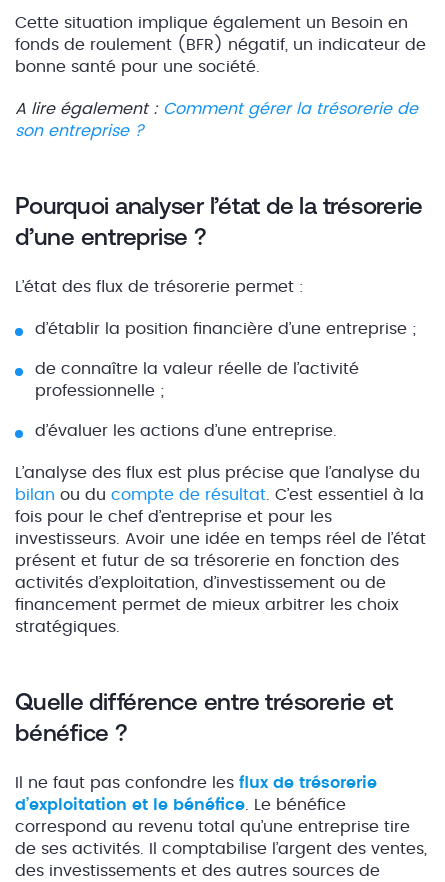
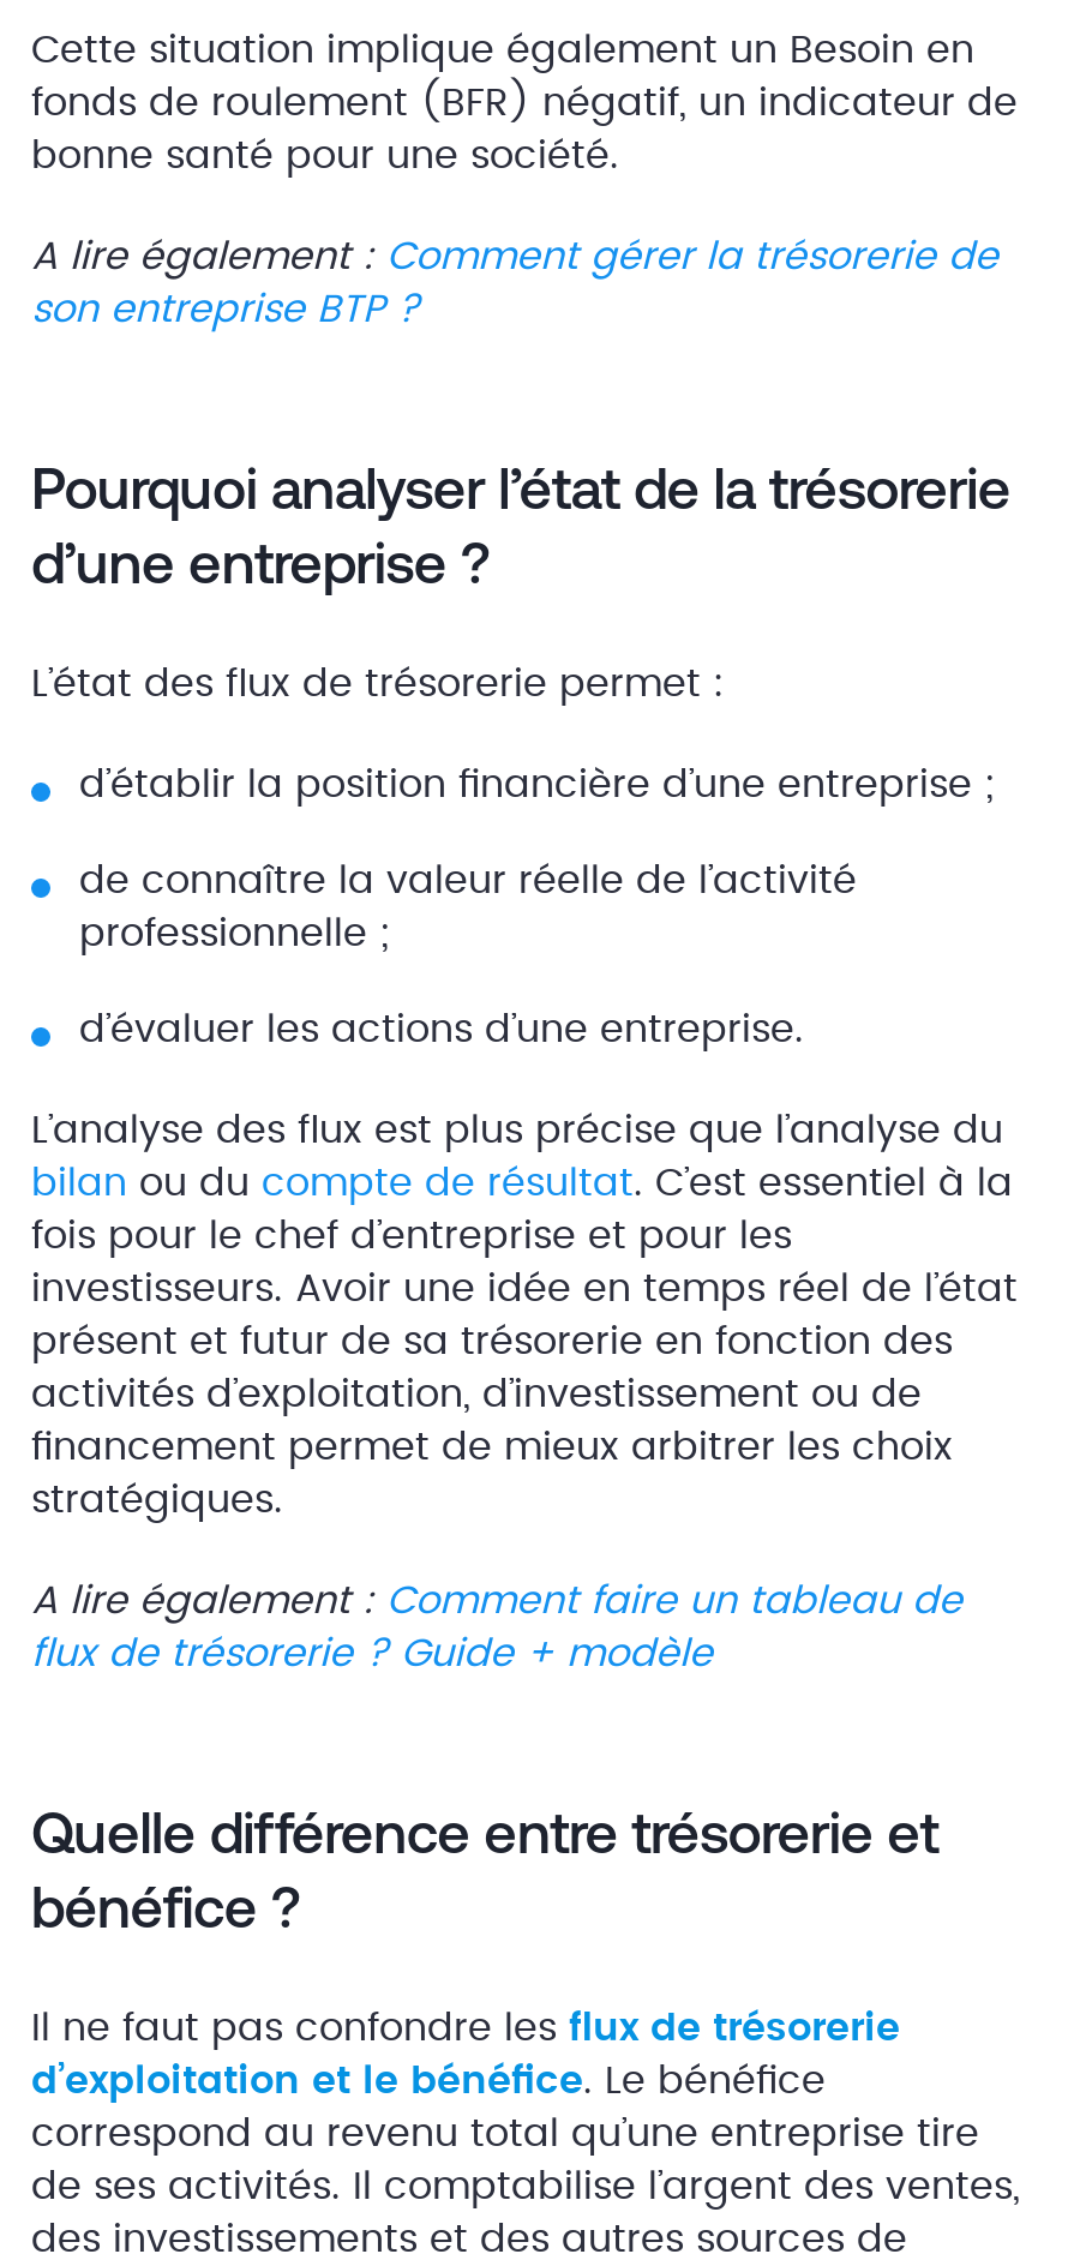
- son entreprise ?
+ son entreprise BTP ?

+ A lire également : Comment faire un tableau de
+ flux de trésorerie ? Guide + modèle
